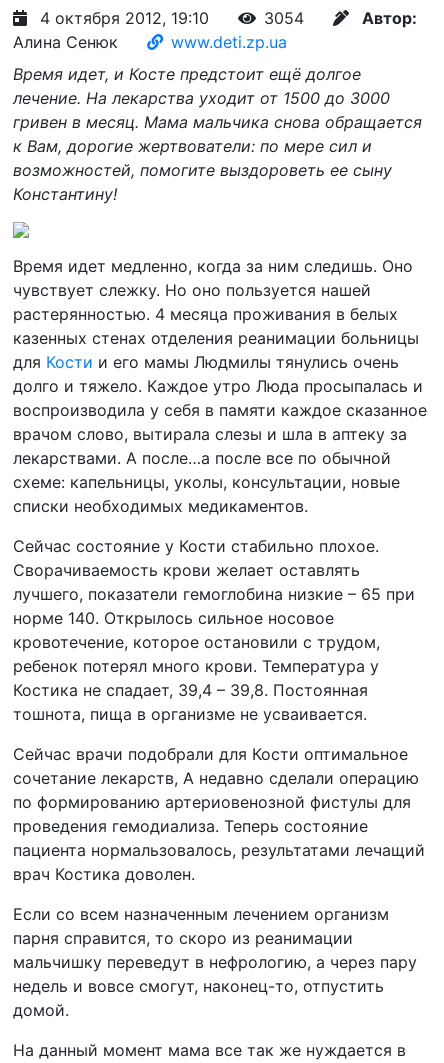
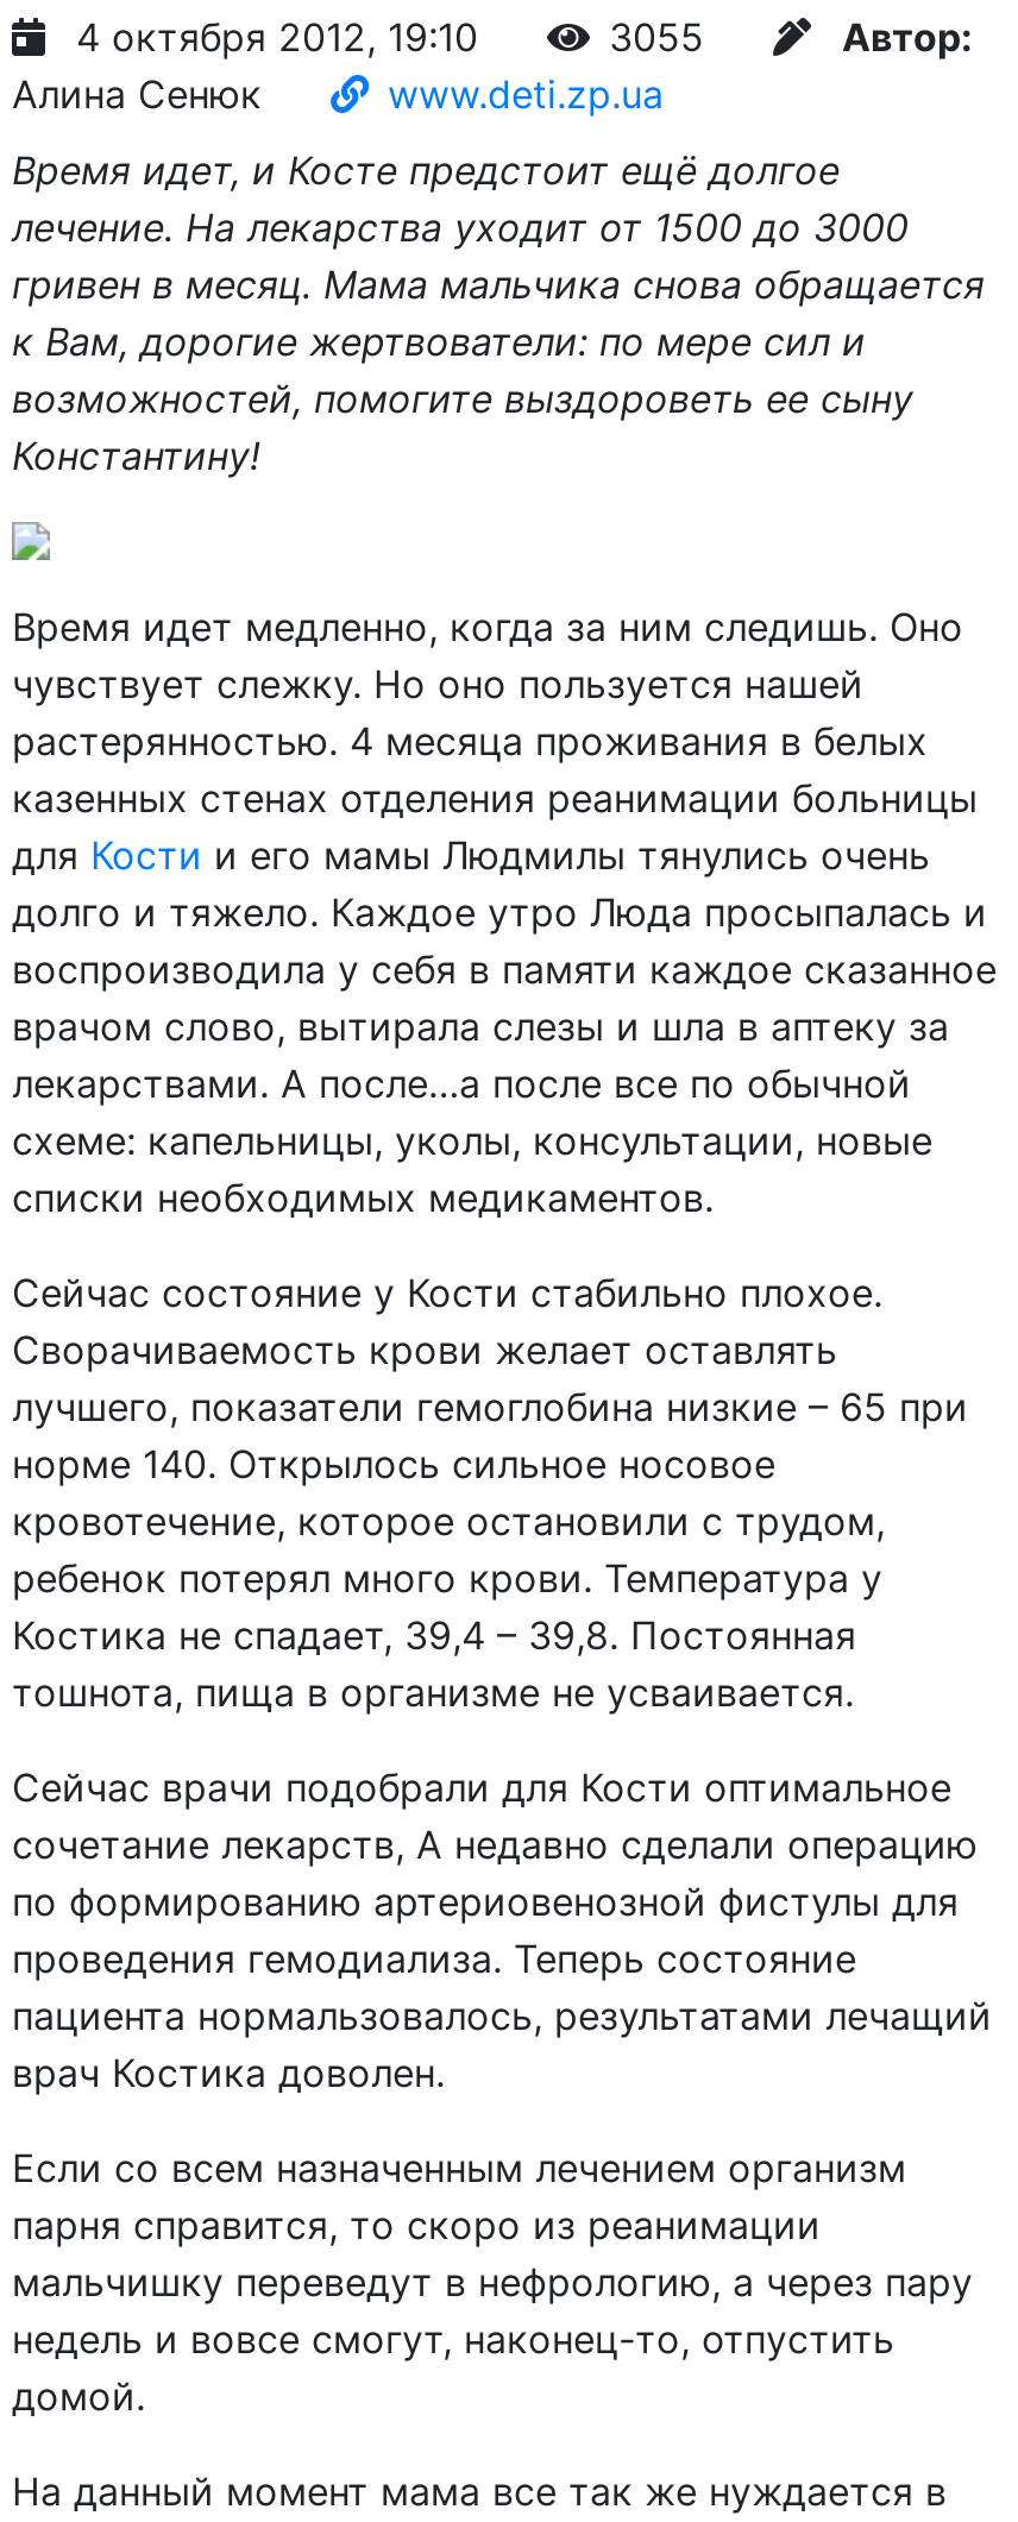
- 3054
+ 3055
